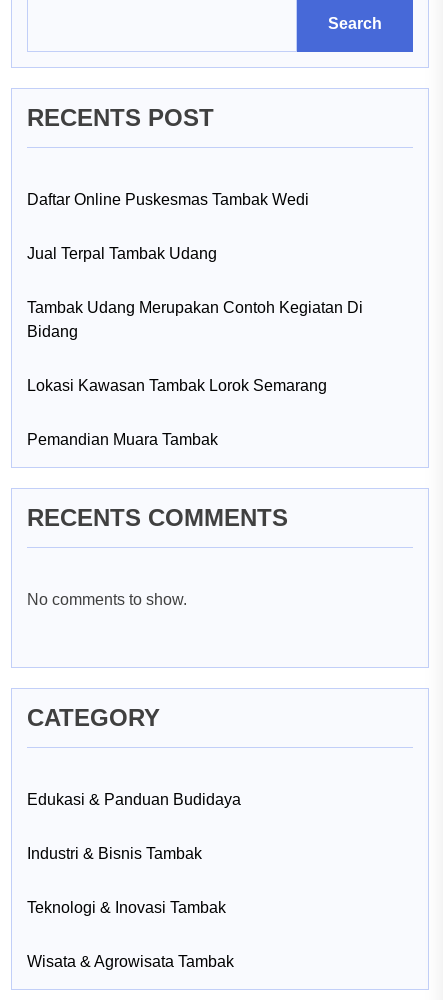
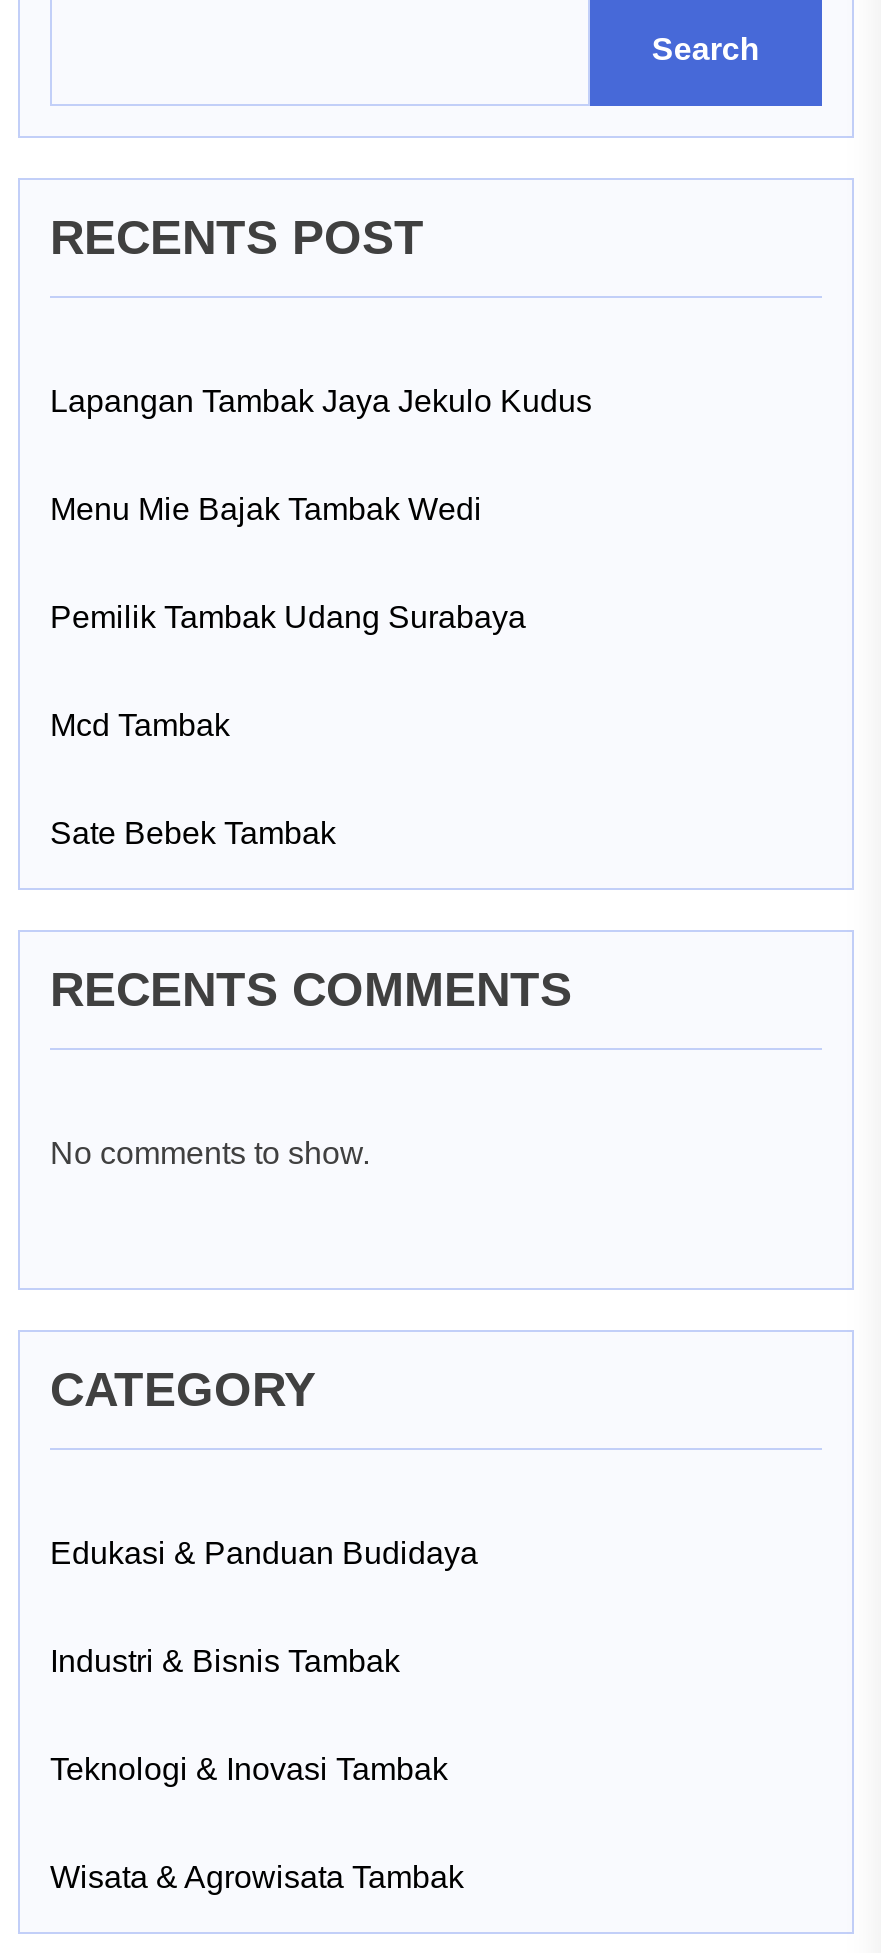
- Daftar Online Puskesmas Tambak Wedi
+ Lapangan Tambak Jaya Jekulo Kudus

- Jual Terpal Tambak Udang
+ Menu Mie Bajak Tambak Wedi

- Tambak Udang Merupakan Contoh Kegiatan Di
- Bidang
+ Pemilik Tambak Udang Surabaya

- Lokasi Kawasan Tambak Lorok Semarang
+ Mcd Tambak

- Pemandian Muara Tambak
+ Sate Bebek Tambak
